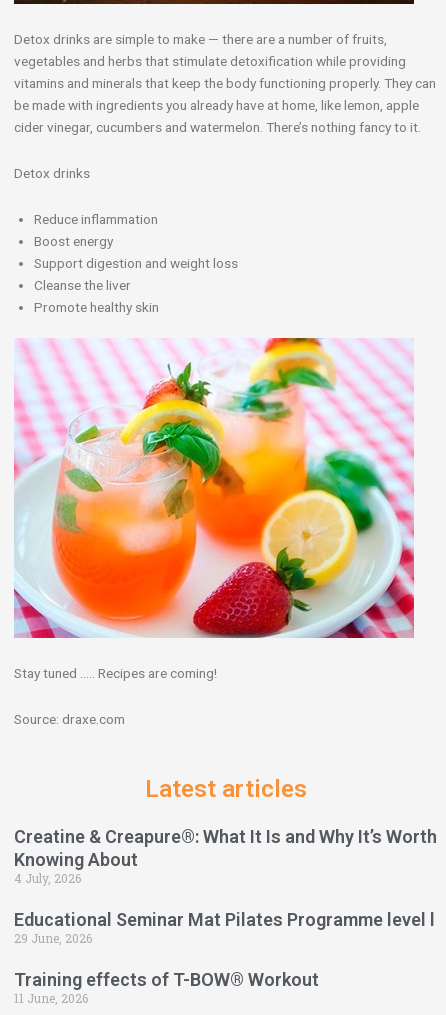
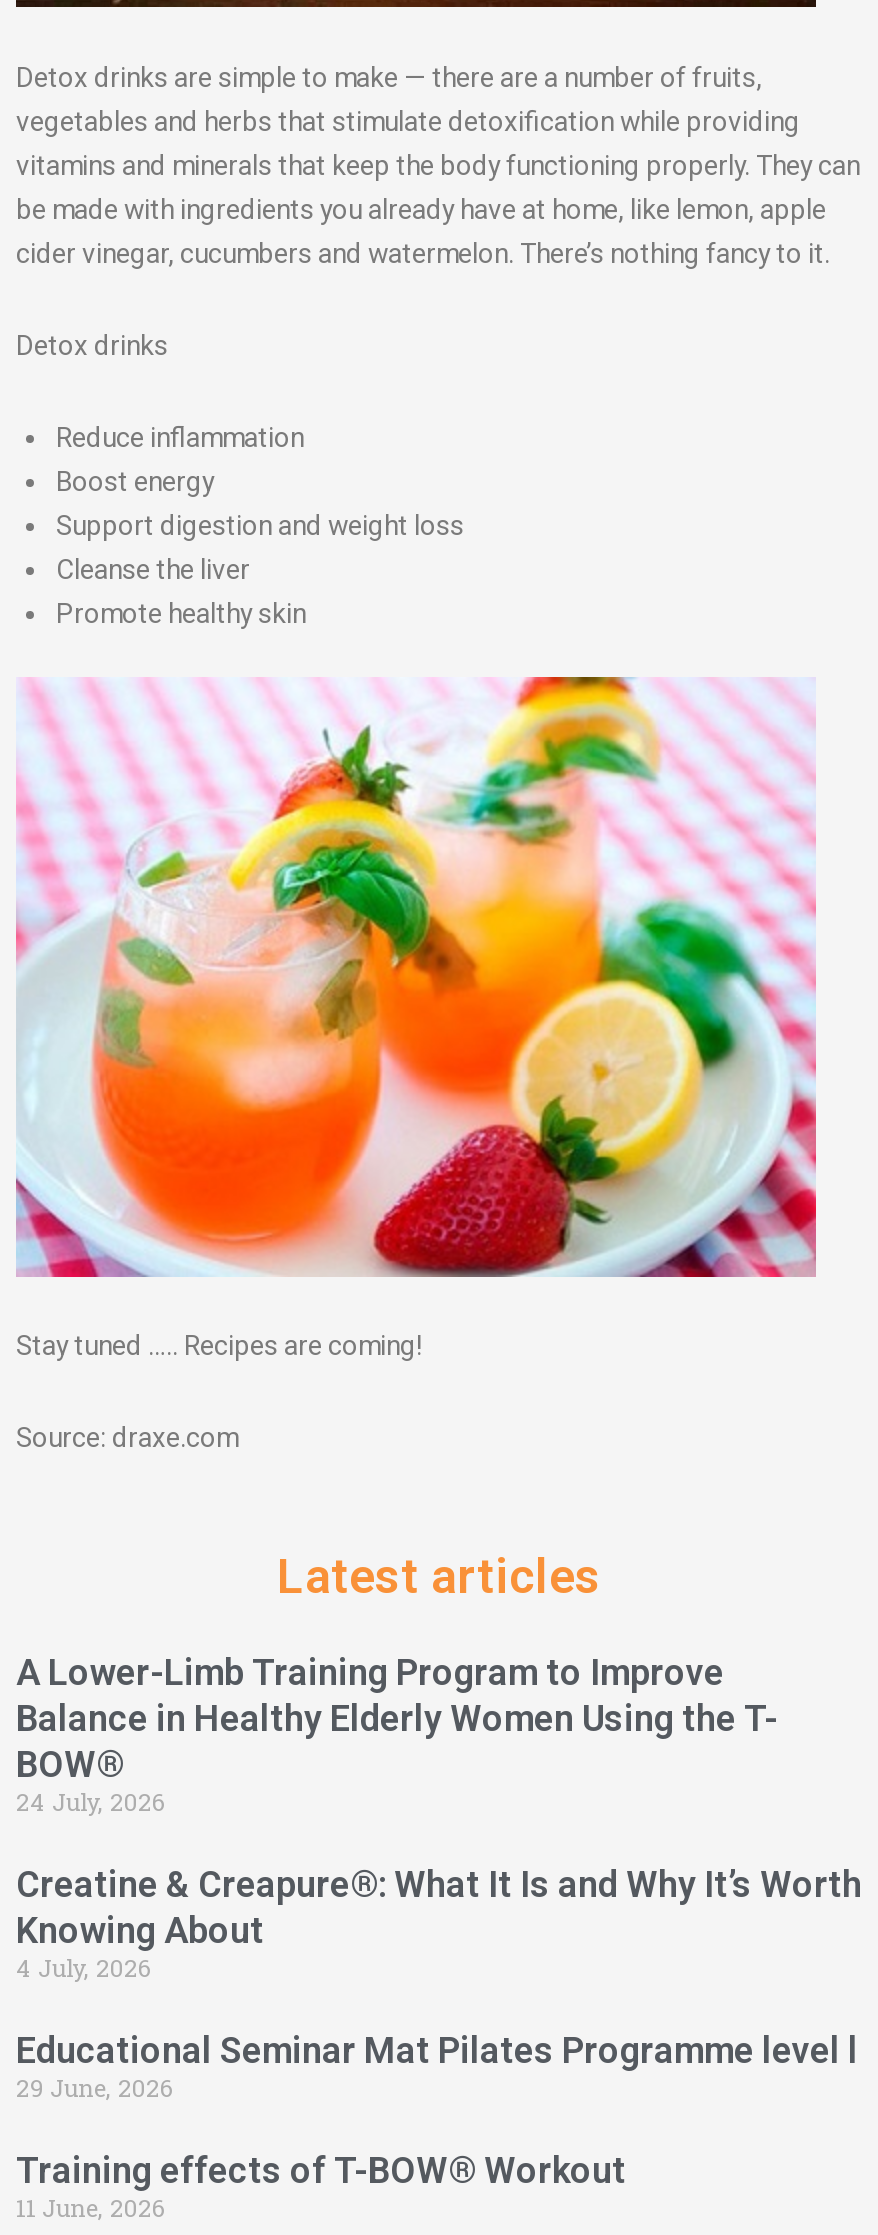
+ A Lower-Limb Training Program to Improve
+ Balance in Healthy Elderly Women Using the T-
+ BOW®
+ 24 July, 2026
